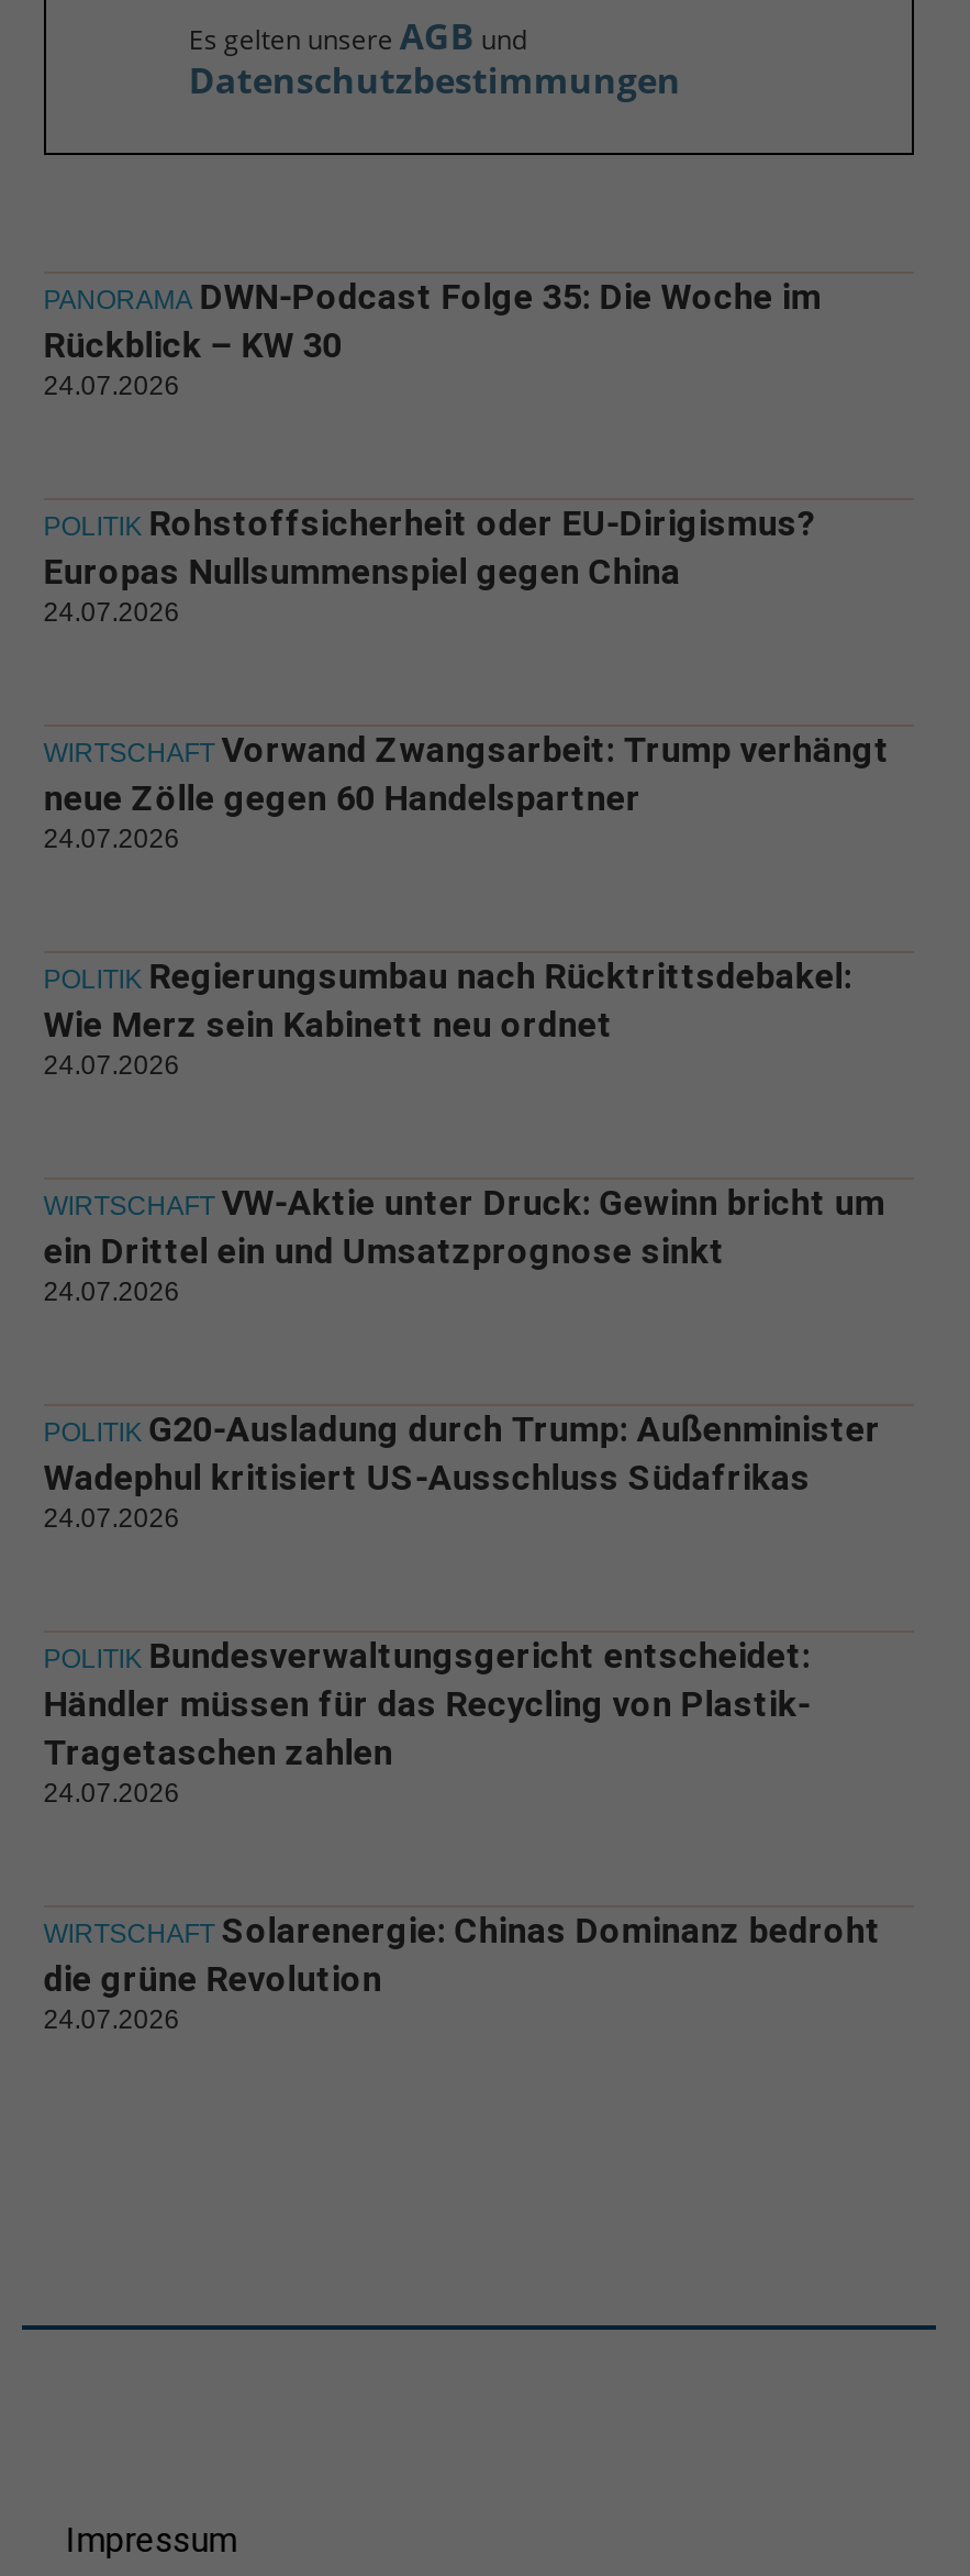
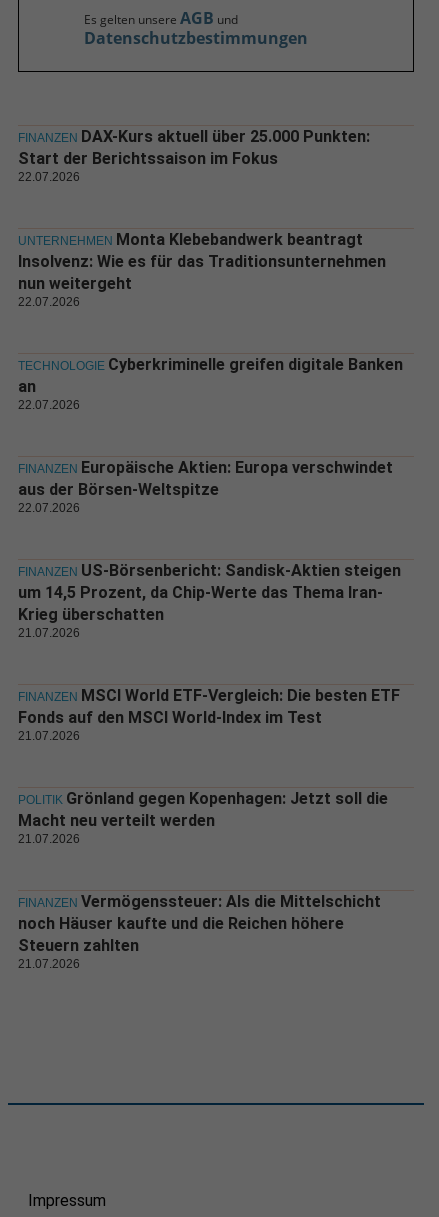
- PANORAMA DWN-Podcast Folge 35: Die Woche im
- Rückblick – KW 30
- 24.07.2026
+ FINANZEN DAX-Kurs aktuell über 25.000 Punkten:
+ Start der Berichtssaison im Fokus
+ 22.07.2026

- POLITIK Rohstoffsicherheit oder EU-Dirigismus?
- Europas Nullsummenspiel gegen China
- 24.07.2026
+ UNTERNEHMEN Monta Klebebandwerk beantragt
+ Insolvenz: Wie es für das Traditionsunternehmen
+ nun weitergeht
+ 22.07.2026

- WIRTSCHAFT Vorwand Zwangsarbeit: Trump verhängt
- neue Zölle gegen 60 Handelspartner
- 24.07.2026
+ TECHNOLOGIE Cyberkriminelle greifen digitale Banken
+ an
+ 22.07.2026

- POLITIK Regierungsumbau nach Rücktrittsdebakel:
- Wie Merz sein Kabinett neu ordnet
- 24.07.2026
+ FINANZEN Europäische Aktien: Europa verschwindet
+ aus der Börsen-Weltspitze
+ 22.07.2026

- WIRTSCHAFT VW-Aktie unter Druck: Gewinn bricht um
- ein Drittel ein und Umsatzprognose sinkt
- 24.07.2026
+ FINANZEN US-Börsenbericht: Sandisk-Aktien steigen
+ um 14,5 Prozent, da Chip-Werte das Thema Iran-
+ Krieg überschatten
+ 21.07.2026

- POLITIK G20-Ausladung durch Trump: Außenminister
- Wadephul kritisiert US-Ausschluss Südafrikas
- 24.07.2026
+ FINANZEN MSCI World ETF-Vergleich: Die besten ETF
+ Fonds auf den MSCI World-Index im Test
+ 21.07.2026

- POLITIK Bundesverwaltungsgericht entscheidet:
- Händler müssen für das Recycling von Plastik-
- Tragetaschen zahlen
- 24.07.2026
+ POLITIK Grönland gegen Kopenhagen: Jetzt soll die
+ Macht neu verteilt werden
+ 21.07.2026

- WIRTSCHAFT Solarenergie: Chinas Dominanz bedroht
- die grüne Revolution
- 24.07.2026
+ FINANZEN Vermögenssteuer: Als die Mittelschicht
+ noch Häuser kaufte und die Reichen höhere
+ Steuern zahlten
+ 21.07.2026
